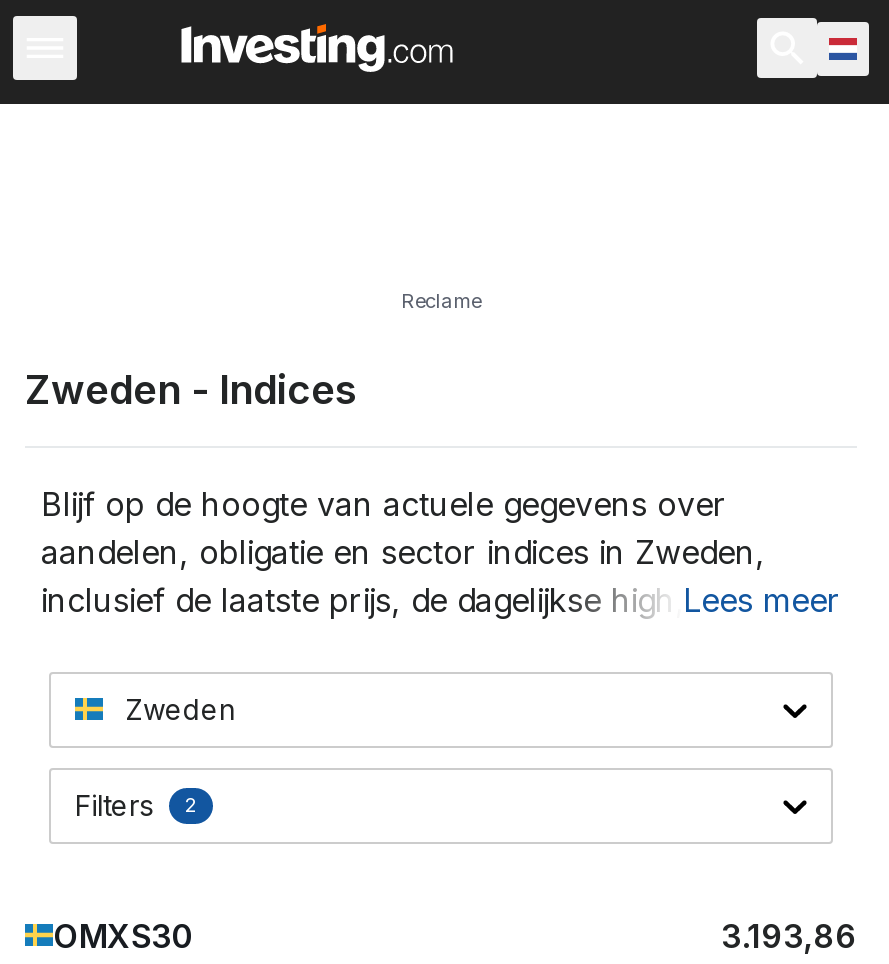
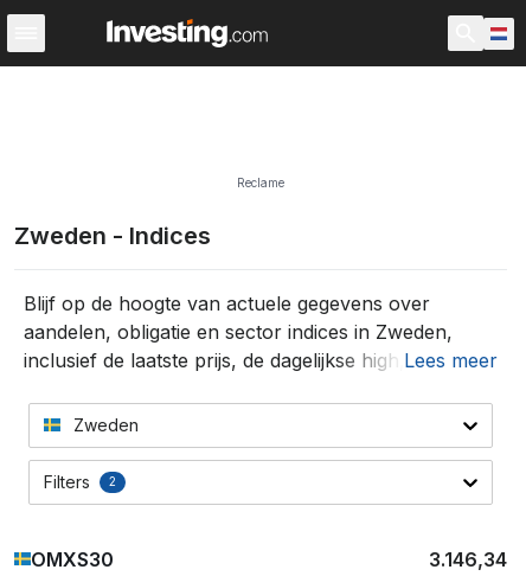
- 3.193,86
+ 3.146,34
